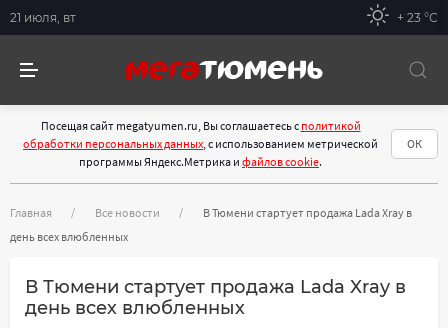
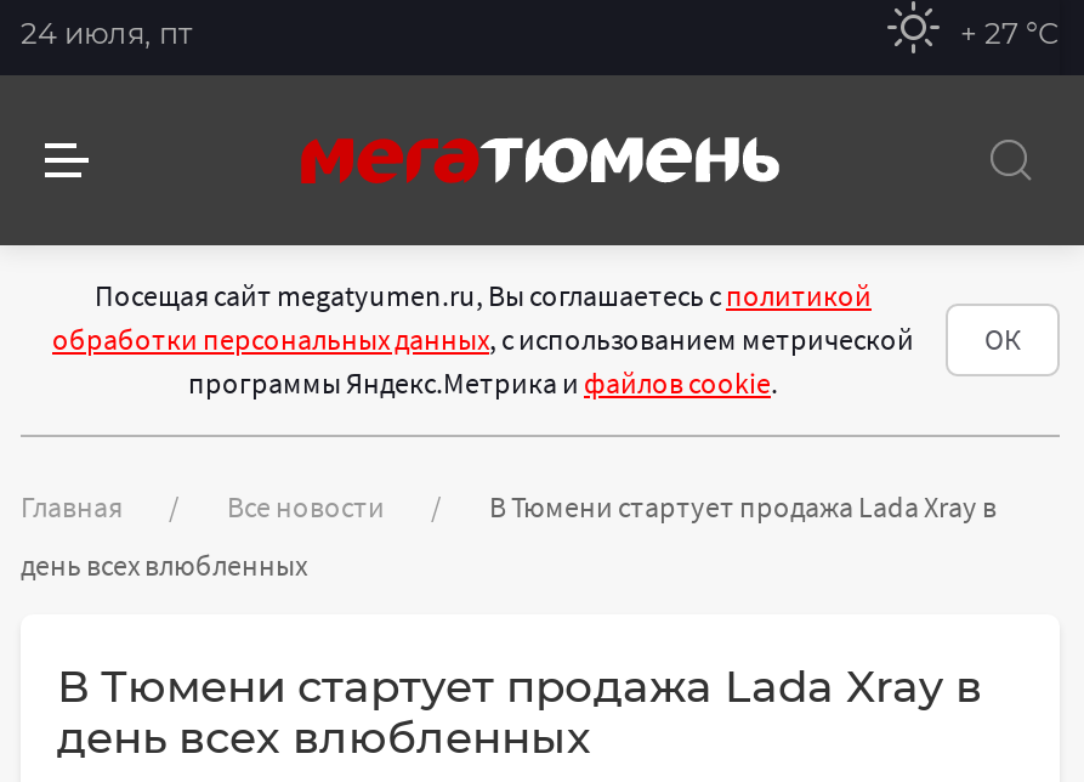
- 21 июля, вт
+ 24 июля, пт

- + 23 °С
+ + 27 °С
